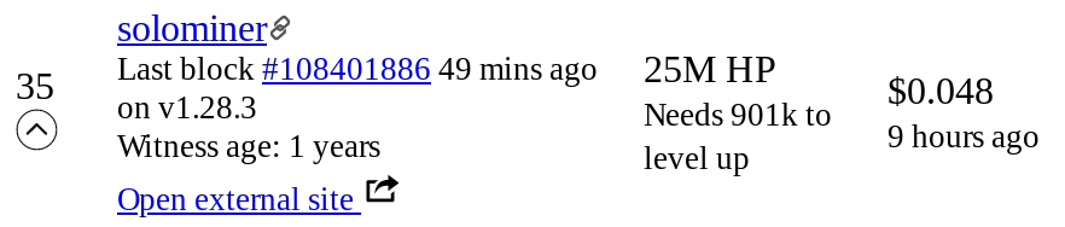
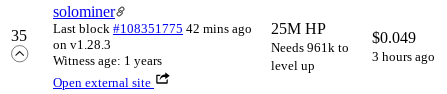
- Last block #108401886 49 mins ago
+ Last block #108351775 42 mins ago

- $0.048
+ $0.049

- Needs 901k to
+ Needs 961k to

- 9 hours ago
+ 3 hours ago
